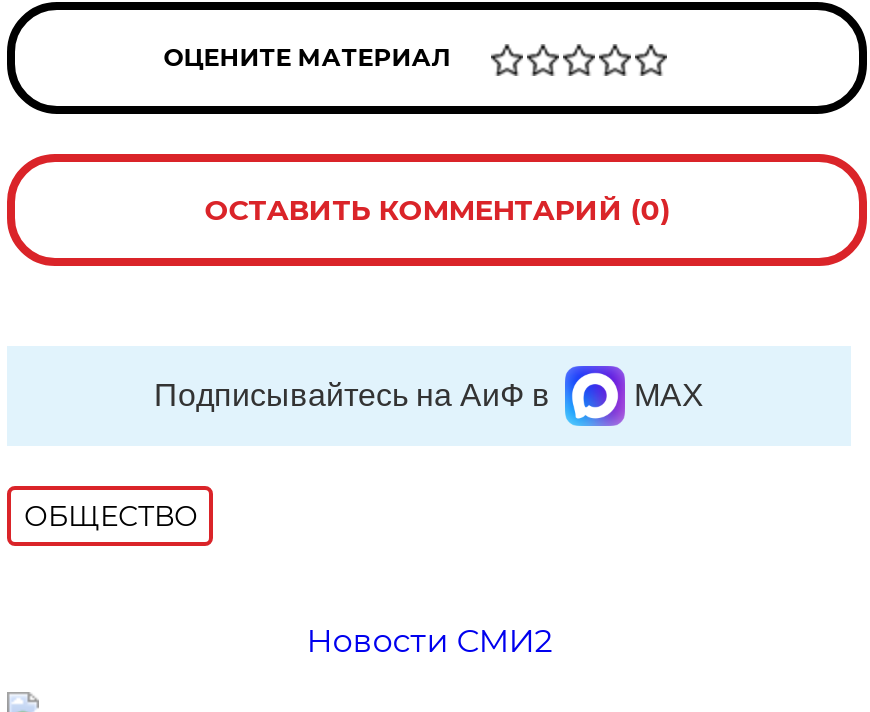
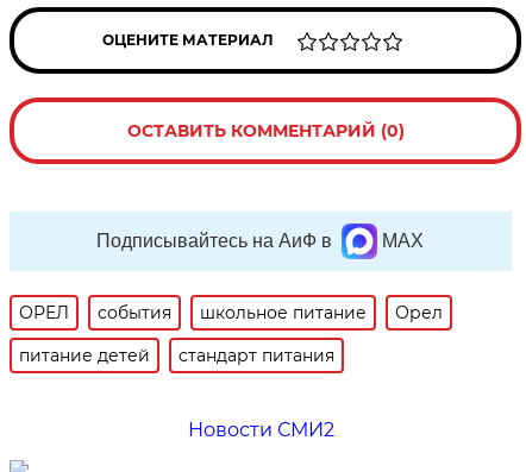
- ОБЩЕСТВО
+ ОРЕЛ
+ события
+ школьное питание
+ Орел
+ питание детей
+ стандарт питания
